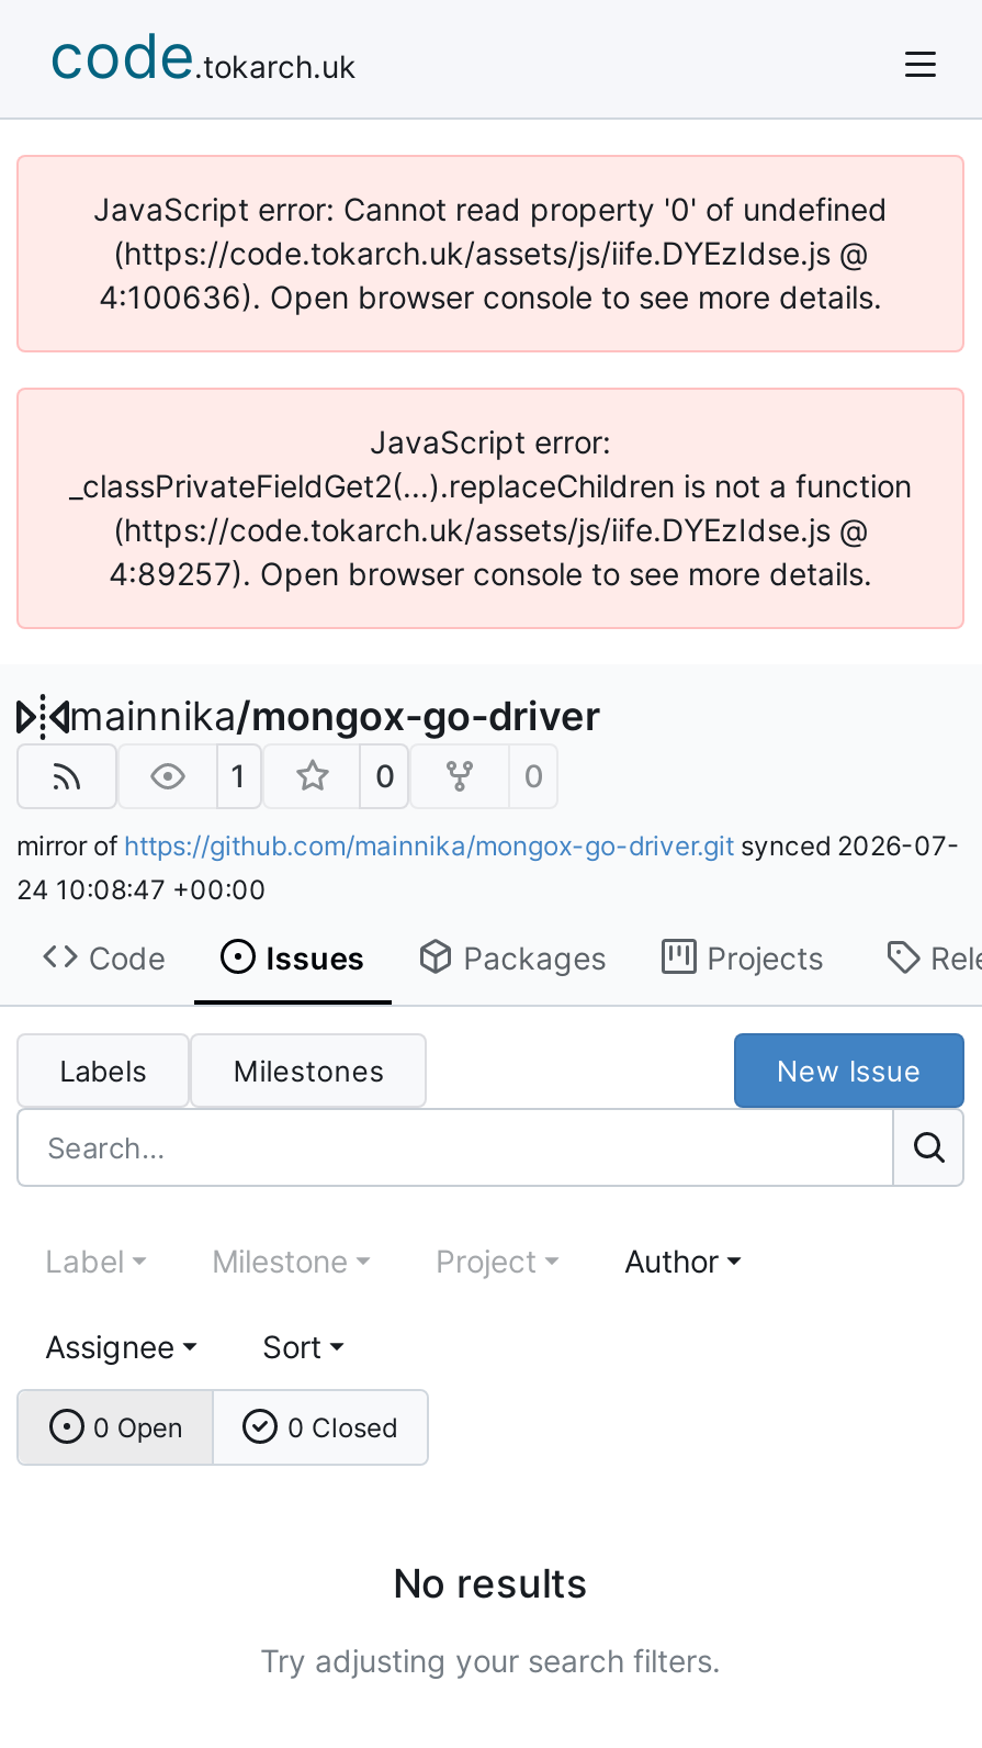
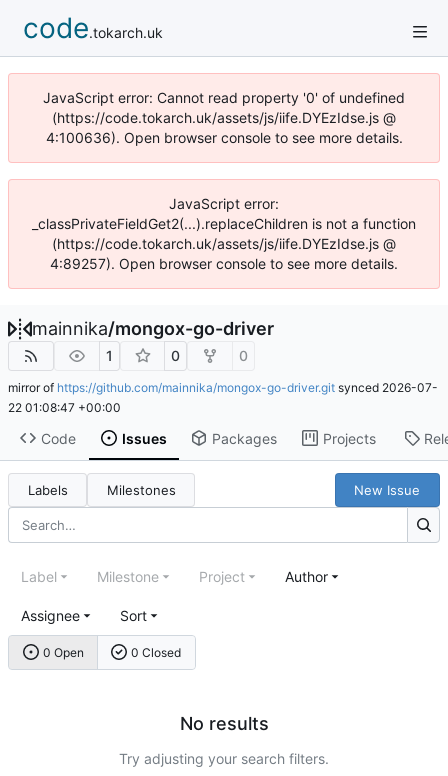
- 24 10:08:47 +00:00
+ 22 01:08:47 +00:00
